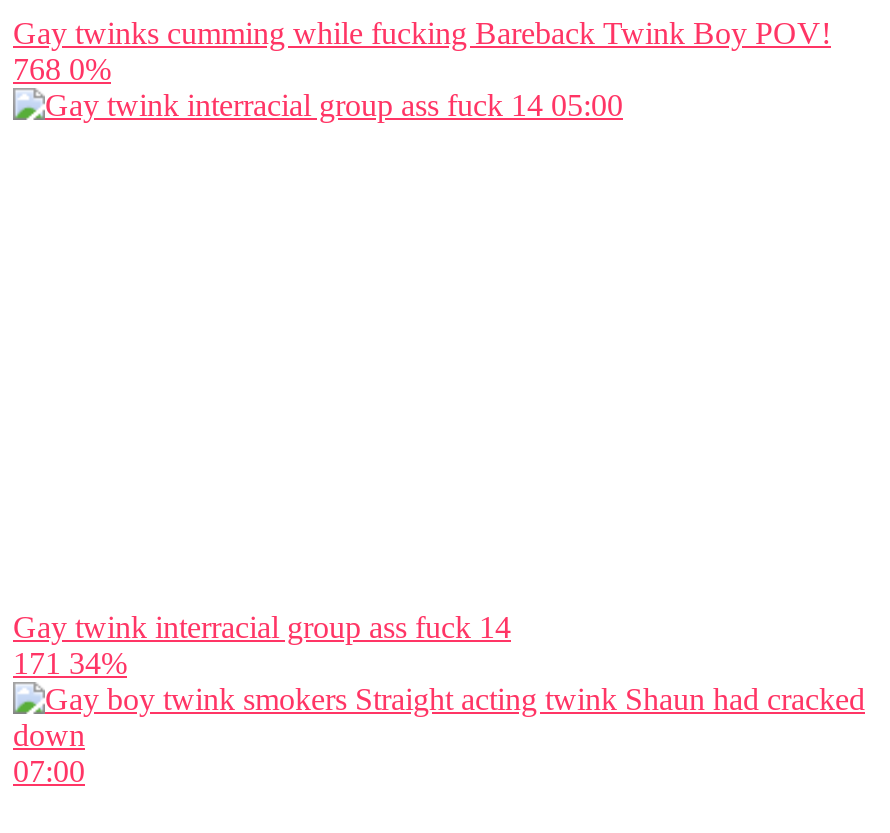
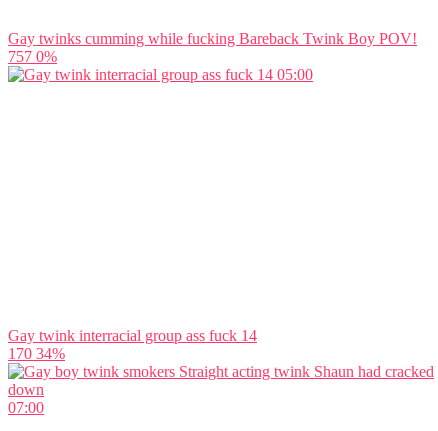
- 768 0%
+ 757 0%

- 171 34%
+ 170 34%
